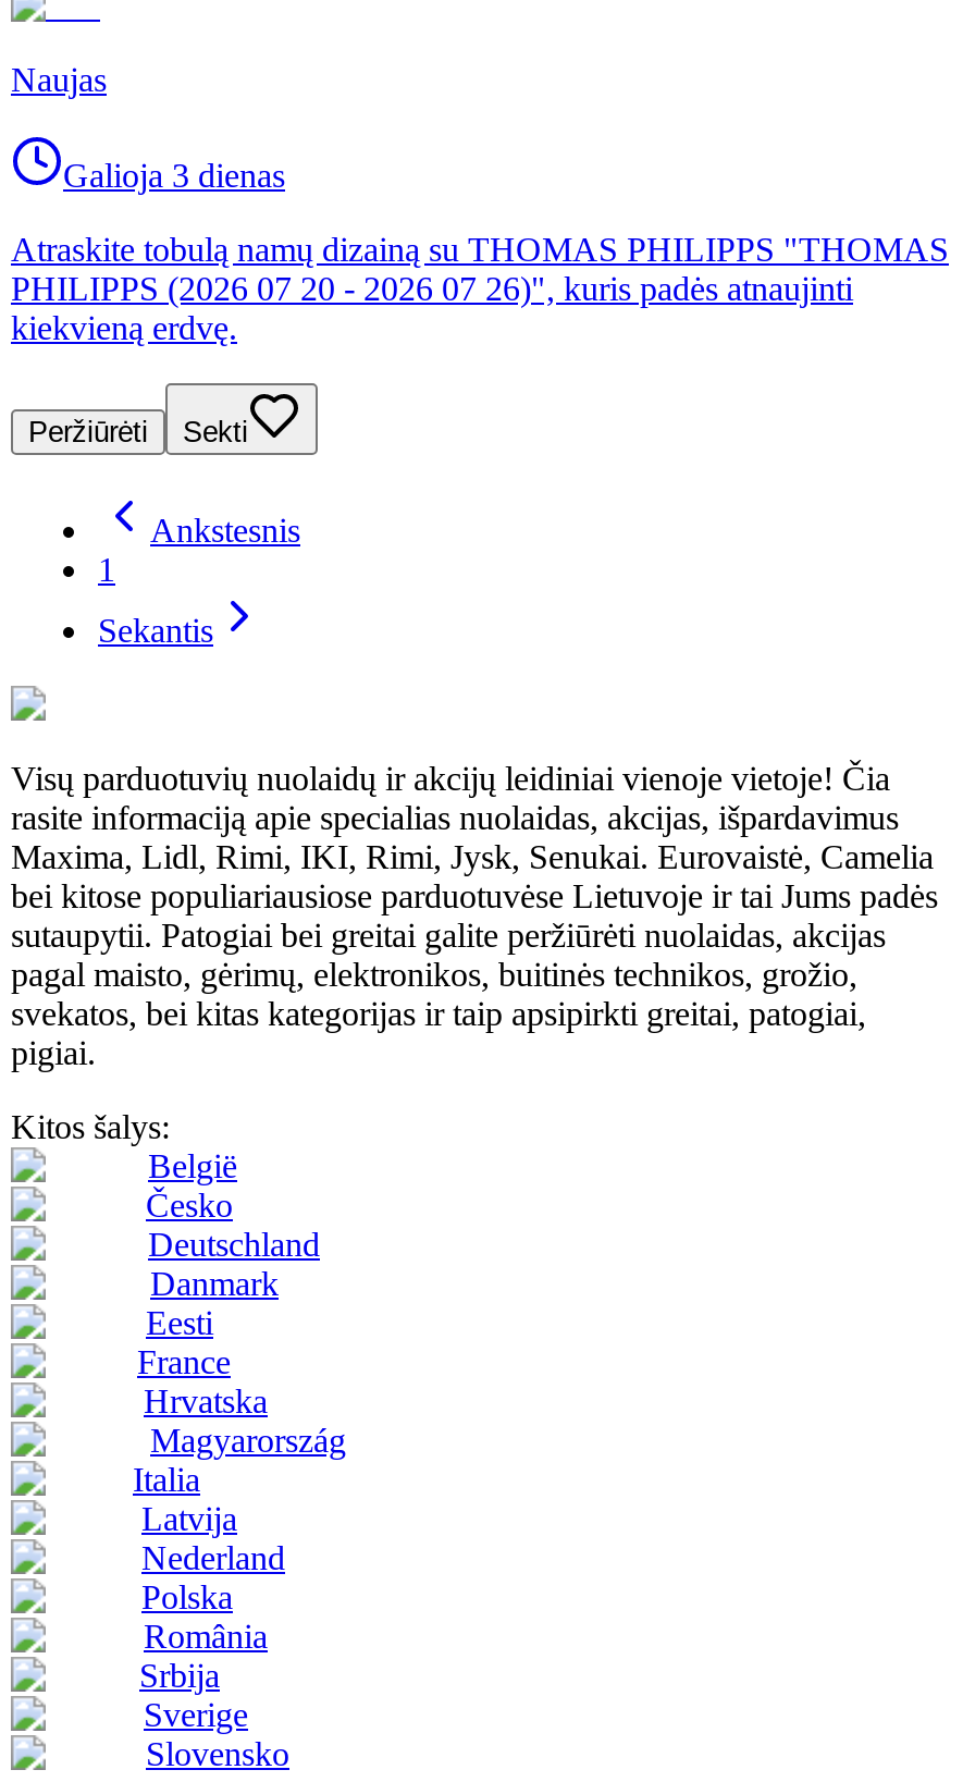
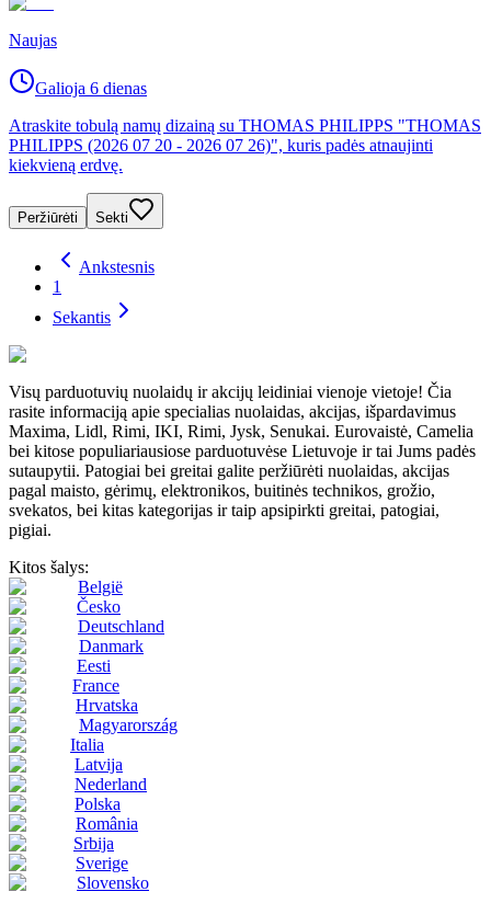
- Galioja 3 dienas
+ Galioja 6 dienas
